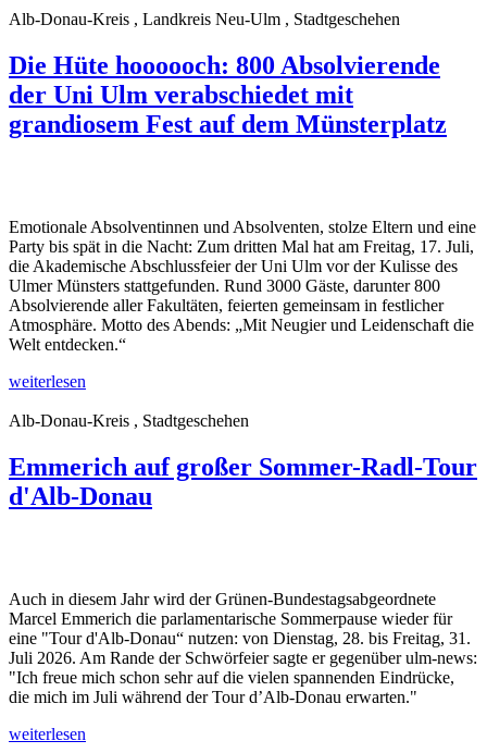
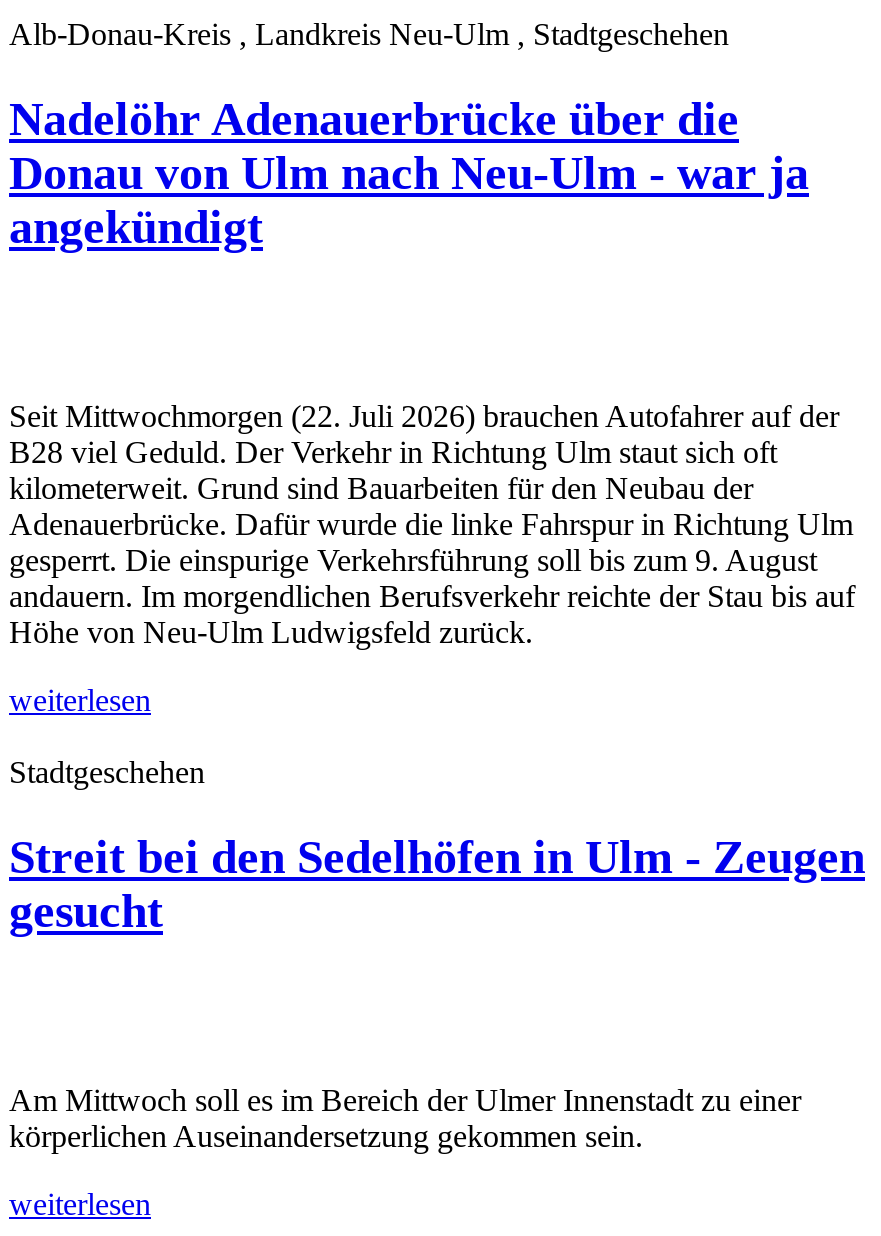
- Die Hüte hoooooch: 800 Absolvierende
- der Uni Ulm verabschiedet mit
- grandiosem Fest auf dem Münsterplatz
+ Nadelöhr Adenauerbrücke über die
+ Donau von Ulm nach Neu-Ulm - war ja
+ angekündigt

- Emotionale Absolventinnen und Absolventen, stolze Eltern und eine
- Party bis spät in die Nacht: Zum dritten Mal hat am Freitag, 17. Juli,
- die Akademische Abschlussfeier der Uni Ulm vor der Kulisse des
- Ulmer Münsters stattgefunden. Rund 3000 Gäste, darunter 800
- Absolvierende aller Fakultäten, feierten gemeinsam in festlicher
- Atmosphäre. Motto des Abends: „Mit Neugier und Leidenschaft die
- Welt entdecken.“
+ Seit Mittwochmorgen (22. Juli 2026) brauchen Autofahrer auf der
+ B28 viel Geduld. Der Verkehr in Richtung Ulm staut sich oft
+ kilometerweit. Grund sind Bauarbeiten für den Neubau der
+ Adenauerbrücke. Dafür wurde die linke Fahrspur in Richtung Ulm
+ gesperrt. Die einspurige Verkehrsführung soll bis zum 9. August
+ andauern. Im morgendlichen Berufsverkehr reichte der Stau bis auf
+ Höhe von Neu-Ulm Ludwigsfeld zurück.

- Alb-Donau-Kreis , Stadtgeschehen
+ Stadtgeschehen

- Emmerich auf großer Sommer-Radl-Tour
- d'Alb-Donau
+ Streit bei den Sedelhöfen in Ulm - Zeugen
+ gesucht

- Auch in diesem Jahr wird der Grünen-Bundestagsabgeordnete
- Marcel Emmerich die parlamentarische Sommerpause wieder für
- eine "Tour d'Alb-Donau“ nutzen: von Dienstag, 28. bis Freitag, 31.
- Juli 2026. Am Rande der Schwörfeier sagte er gegenüber ulm-news:
- "Ich freue mich schon sehr auf die vielen spannenden Eindrücke,
- die mich im Juli während der Tour d’Alb-Donau erwarten."
+ Am Mittwoch soll es im Bereich der Ulmer Innenstadt zu einer
+ körperlichen Auseinandersetzung gekommen sein.
